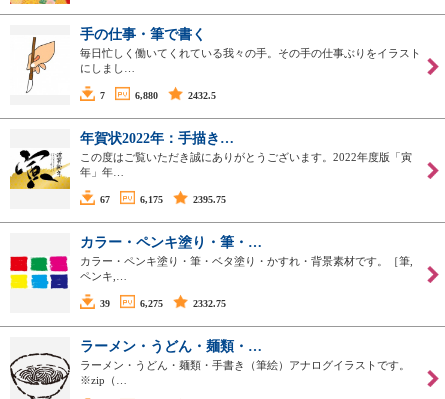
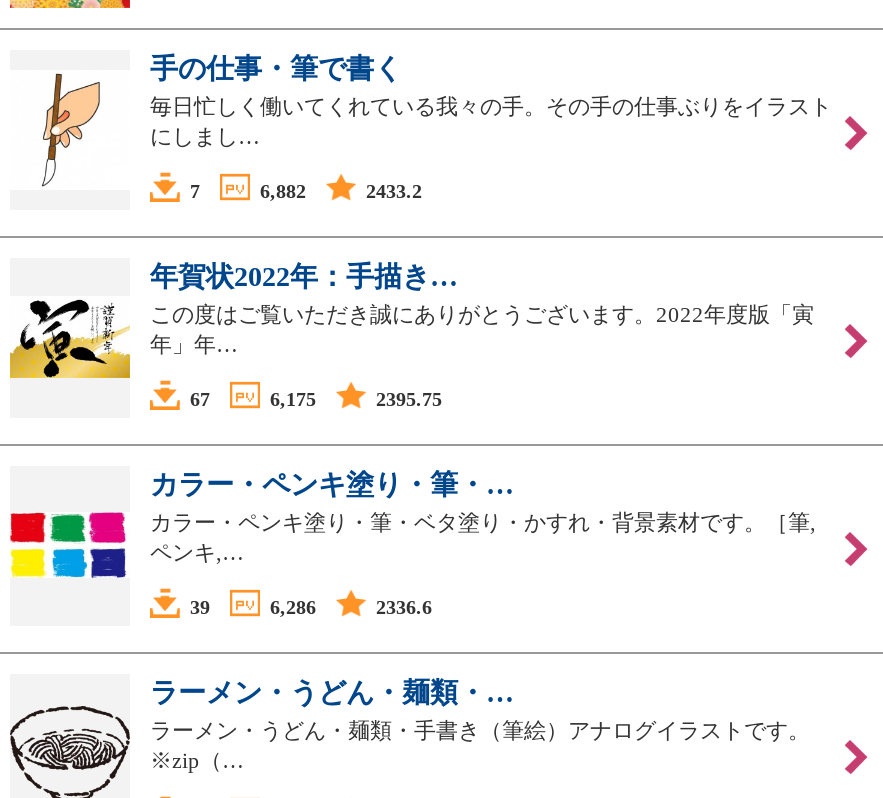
- 6,880
+ 6,882

- 2432.5
+ 2433.2

- 6,275
+ 6,286

- 2332.75
+ 2336.6
